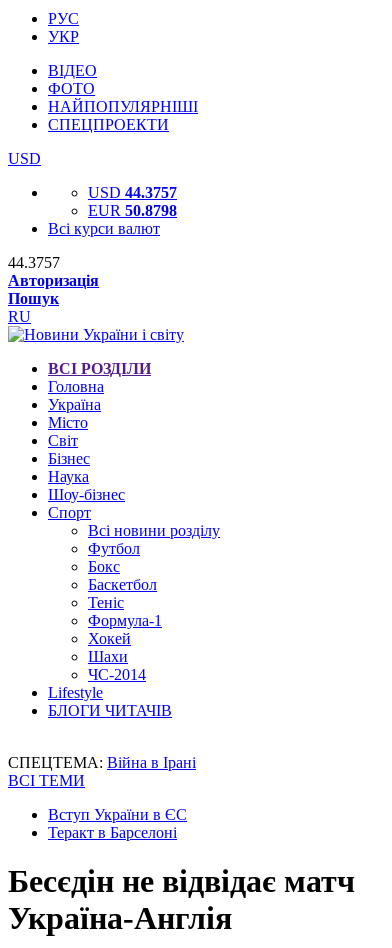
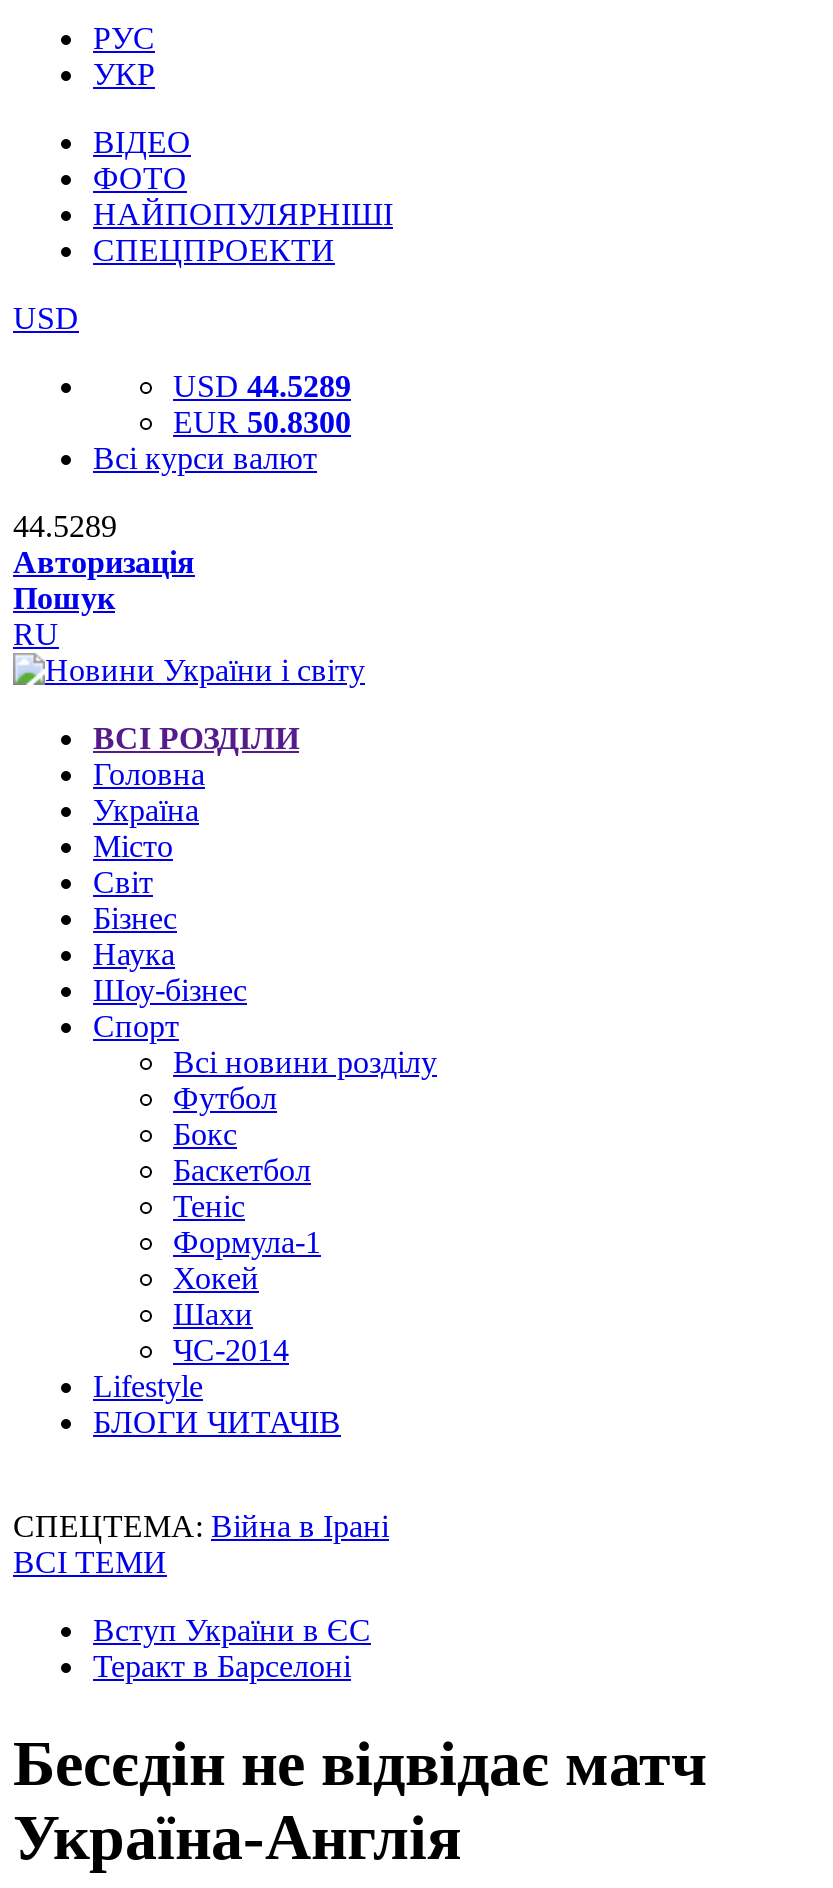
- USD 44.3757
+ USD 44.5289

- EUR 50.8798
+ EUR 50.8300

- 44.3757
+ 44.5289
